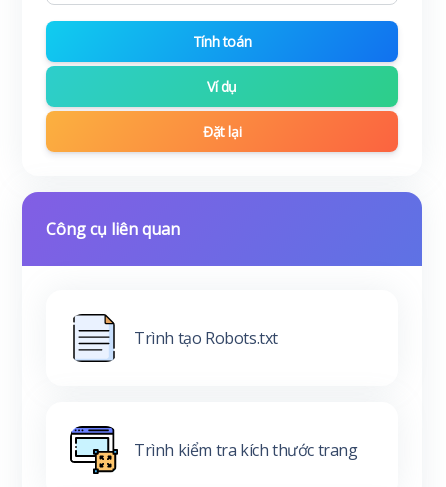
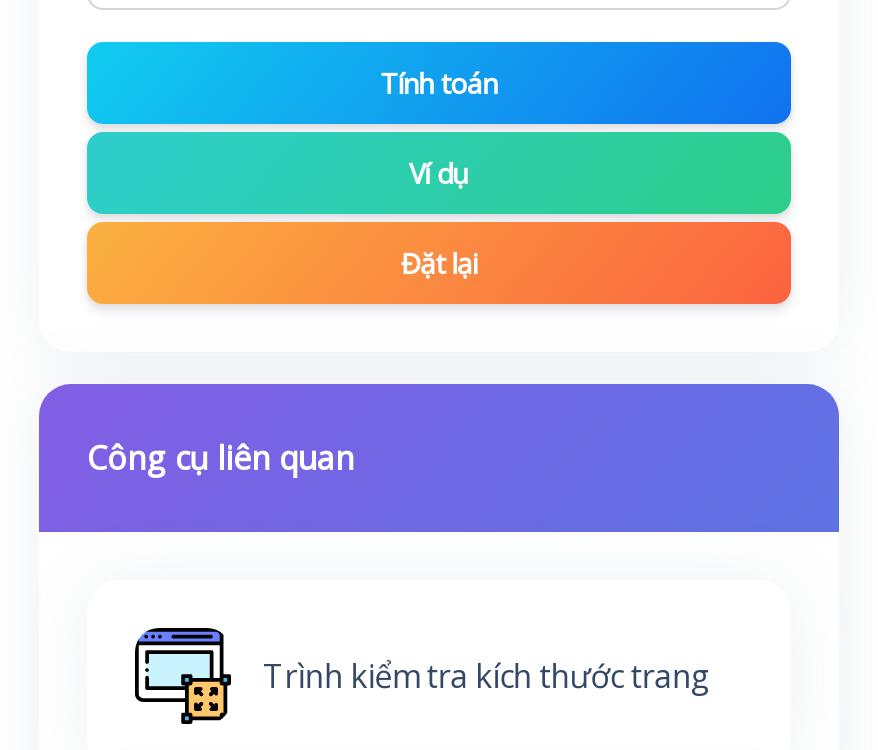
- [image]
- Trình tạo Robots.txt
